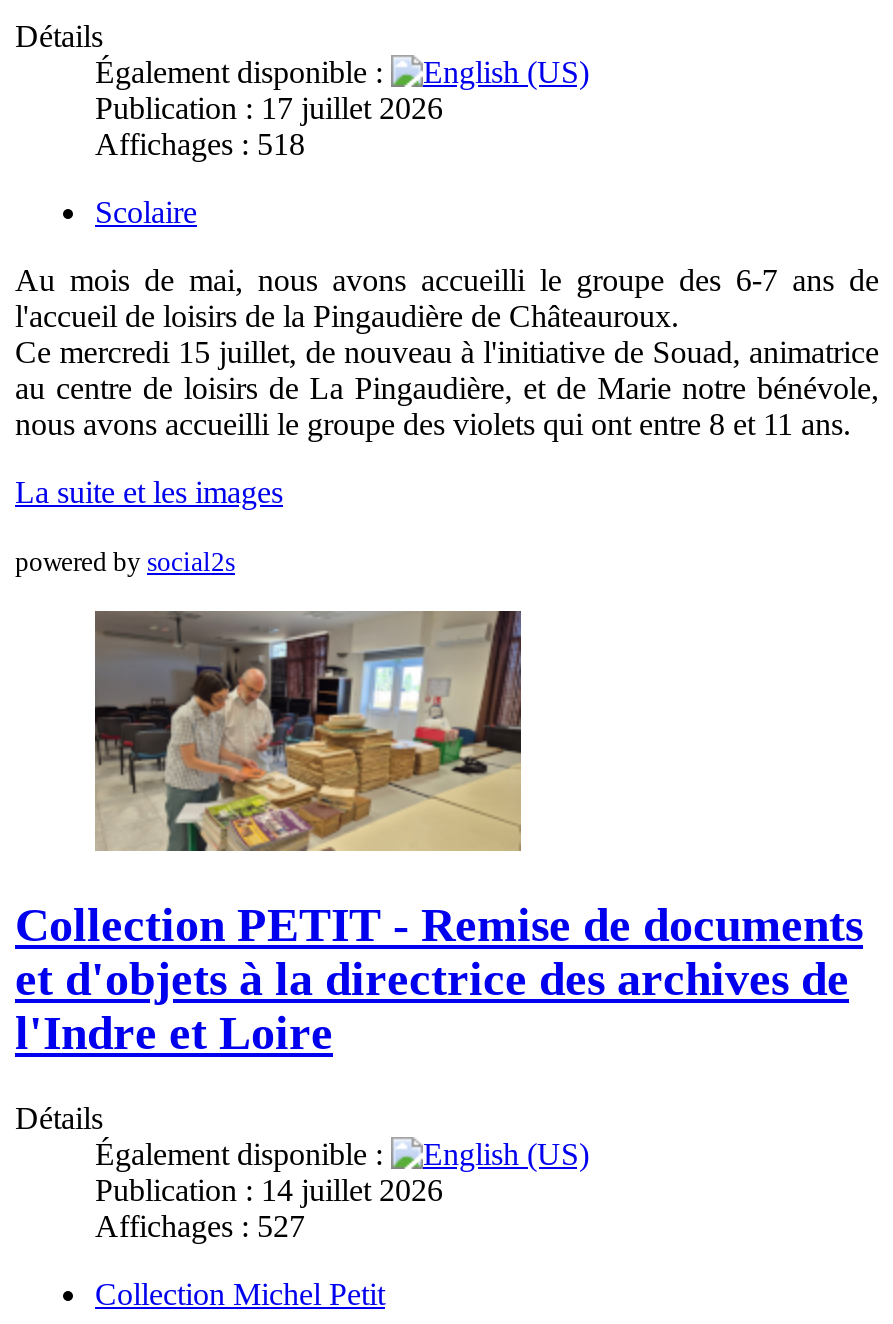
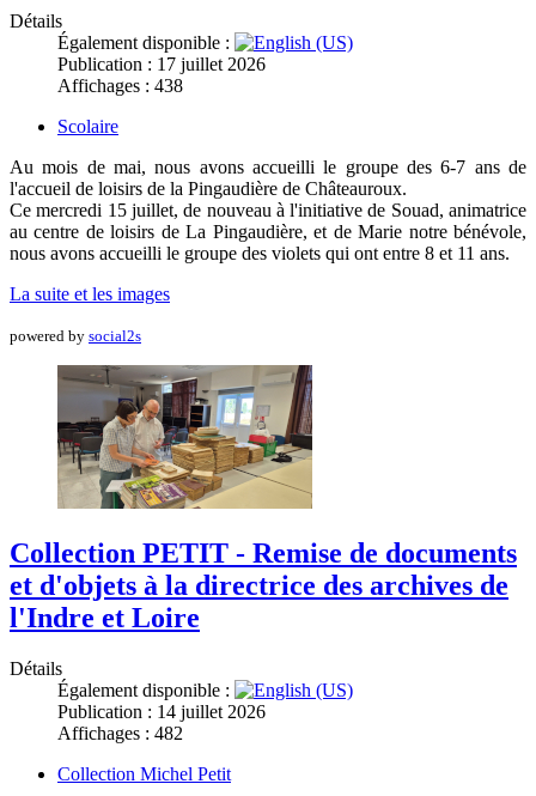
- Affichages : 518
+ Affichages : 438

- Affichages : 527
+ Affichages : 482
